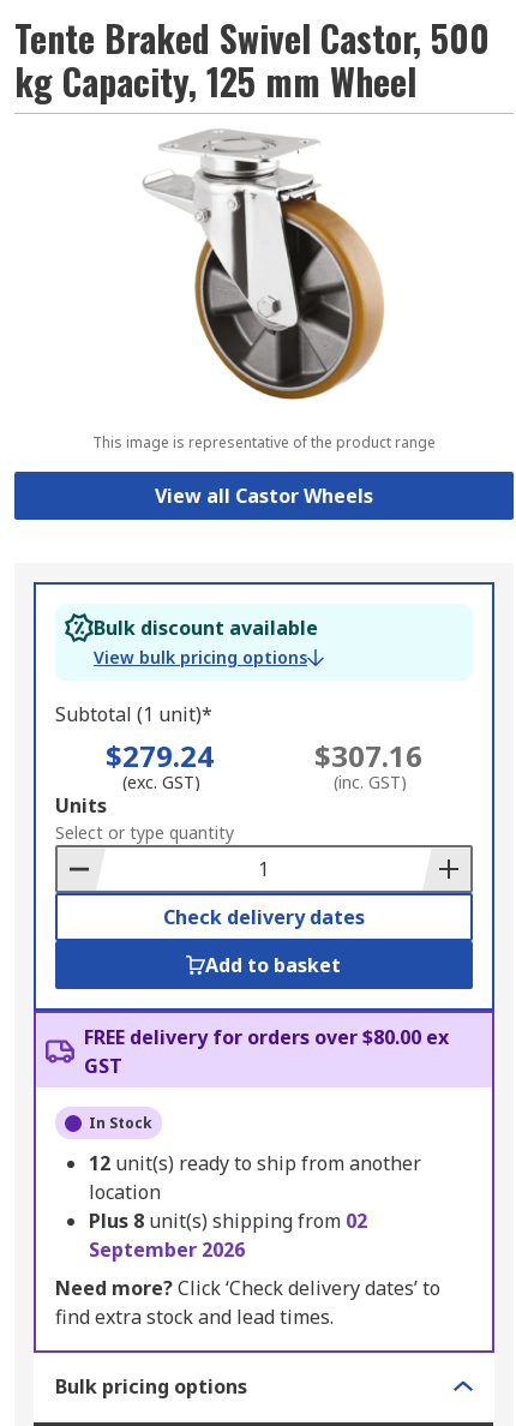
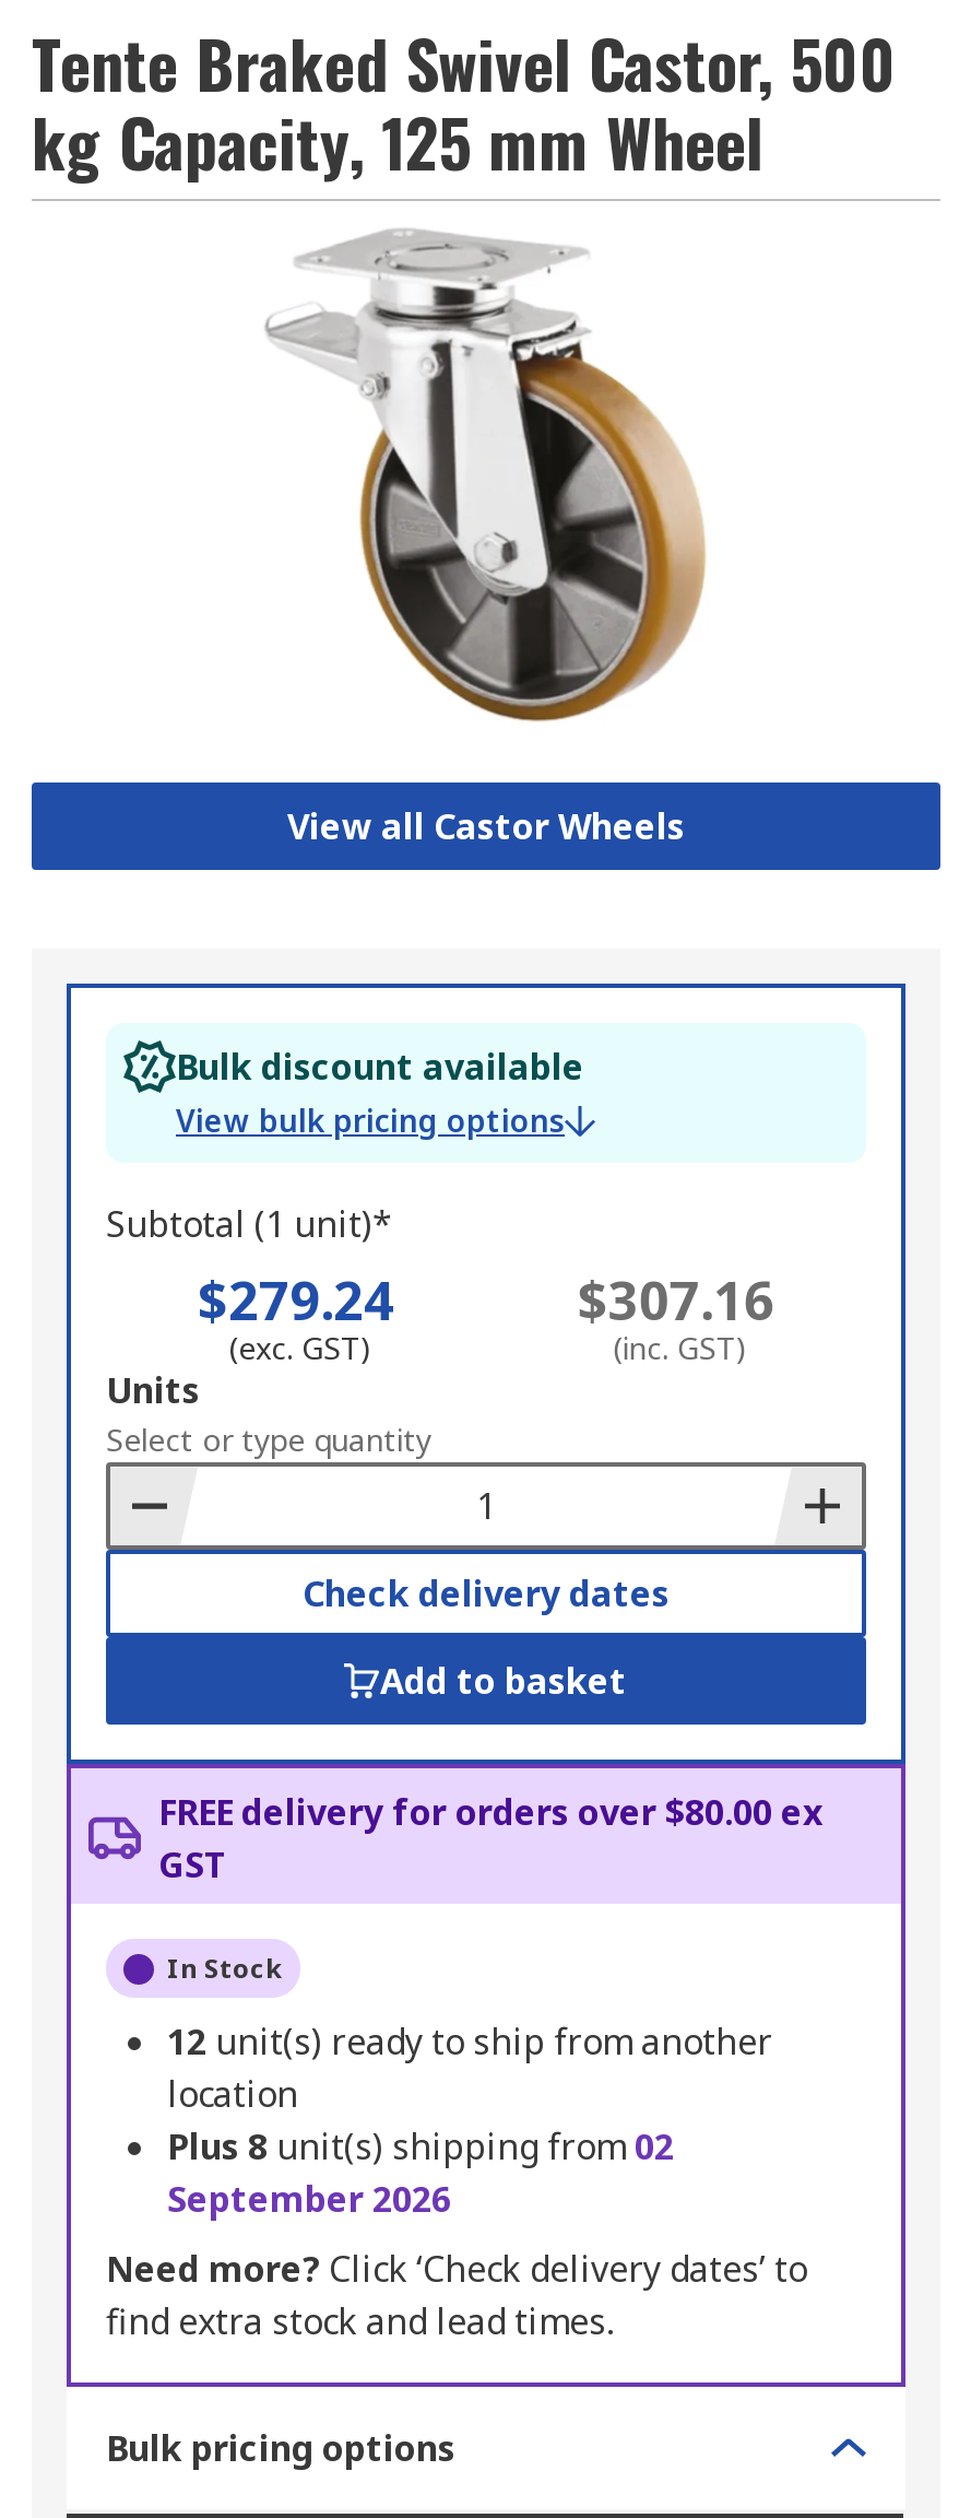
- This image is representative of the product range
